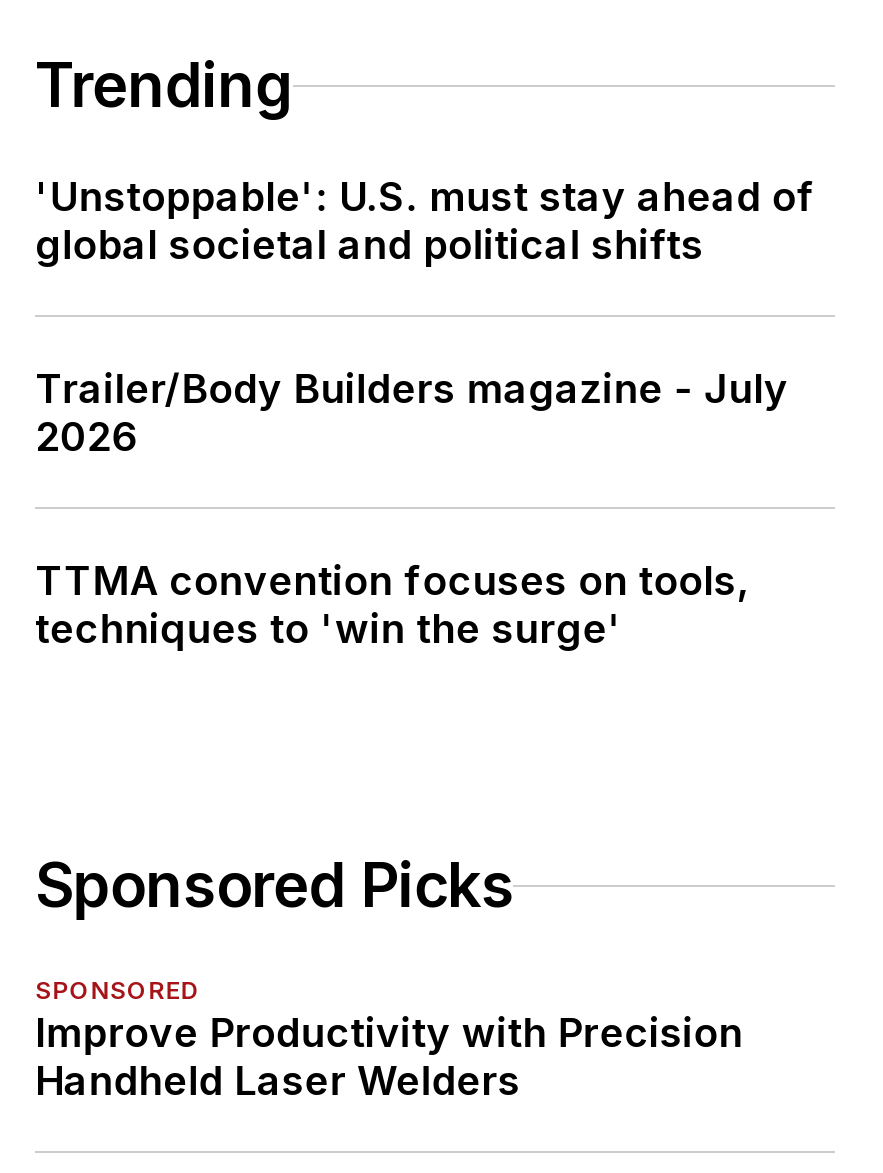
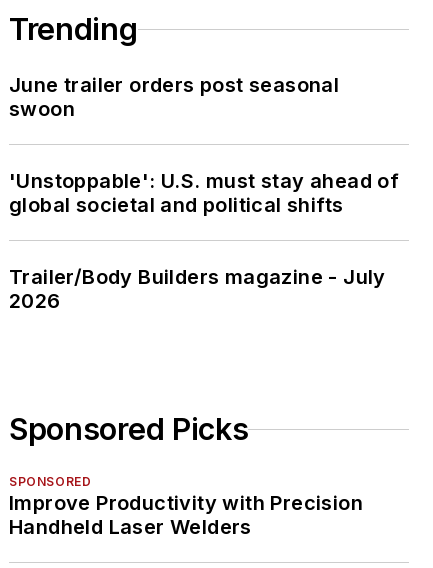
+ June trailer orders post seasonal
+ swoon

moved down: 'Unstoppable': U.S. must stay ahead of | global societal and political shifts | Trailer/Body Builders magazine - July | 2026

- TTMA convention focuses on tools,
- techniques to 'win the surge'
